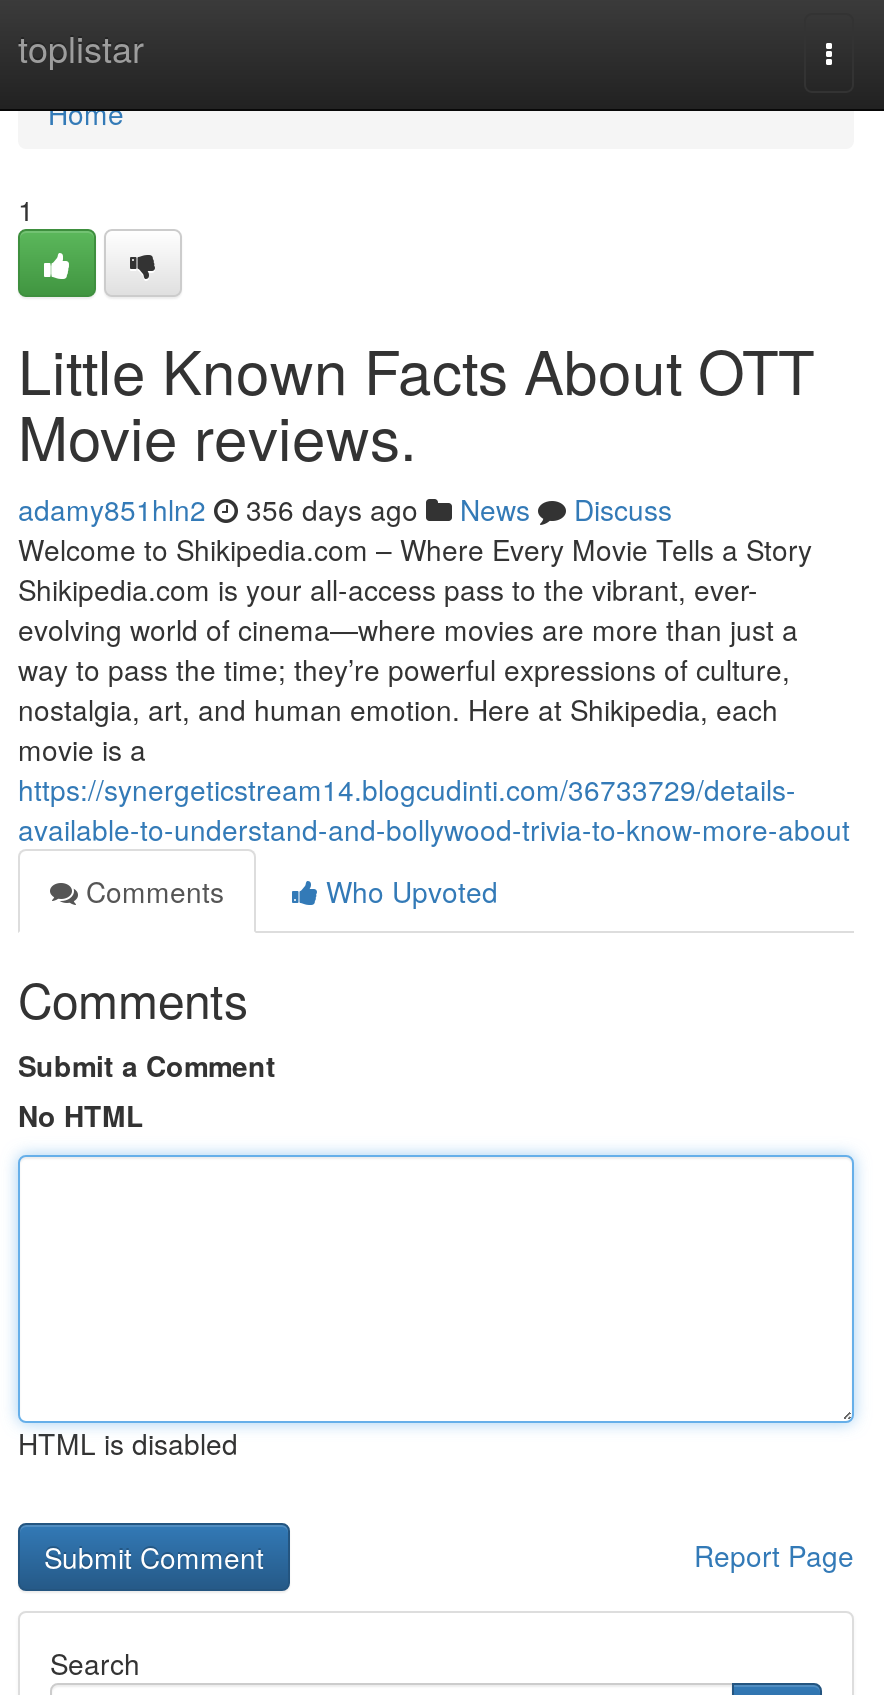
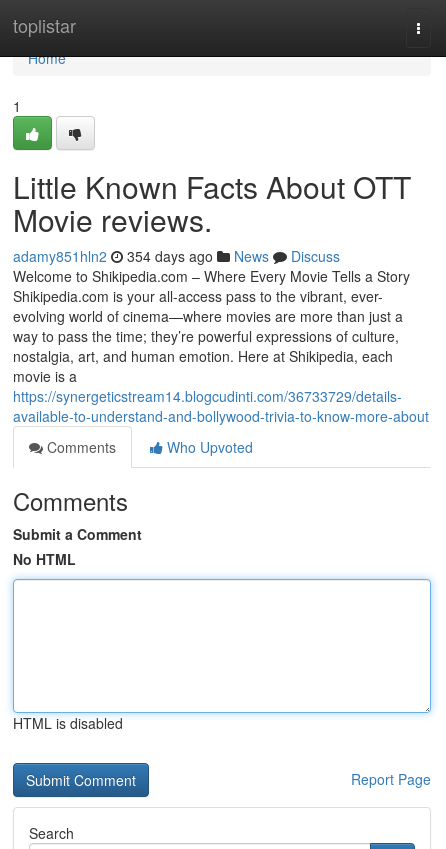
- adamy851hln2 356 days ago News Discuss
+ adamy851hln2 354 days ago News Discuss
